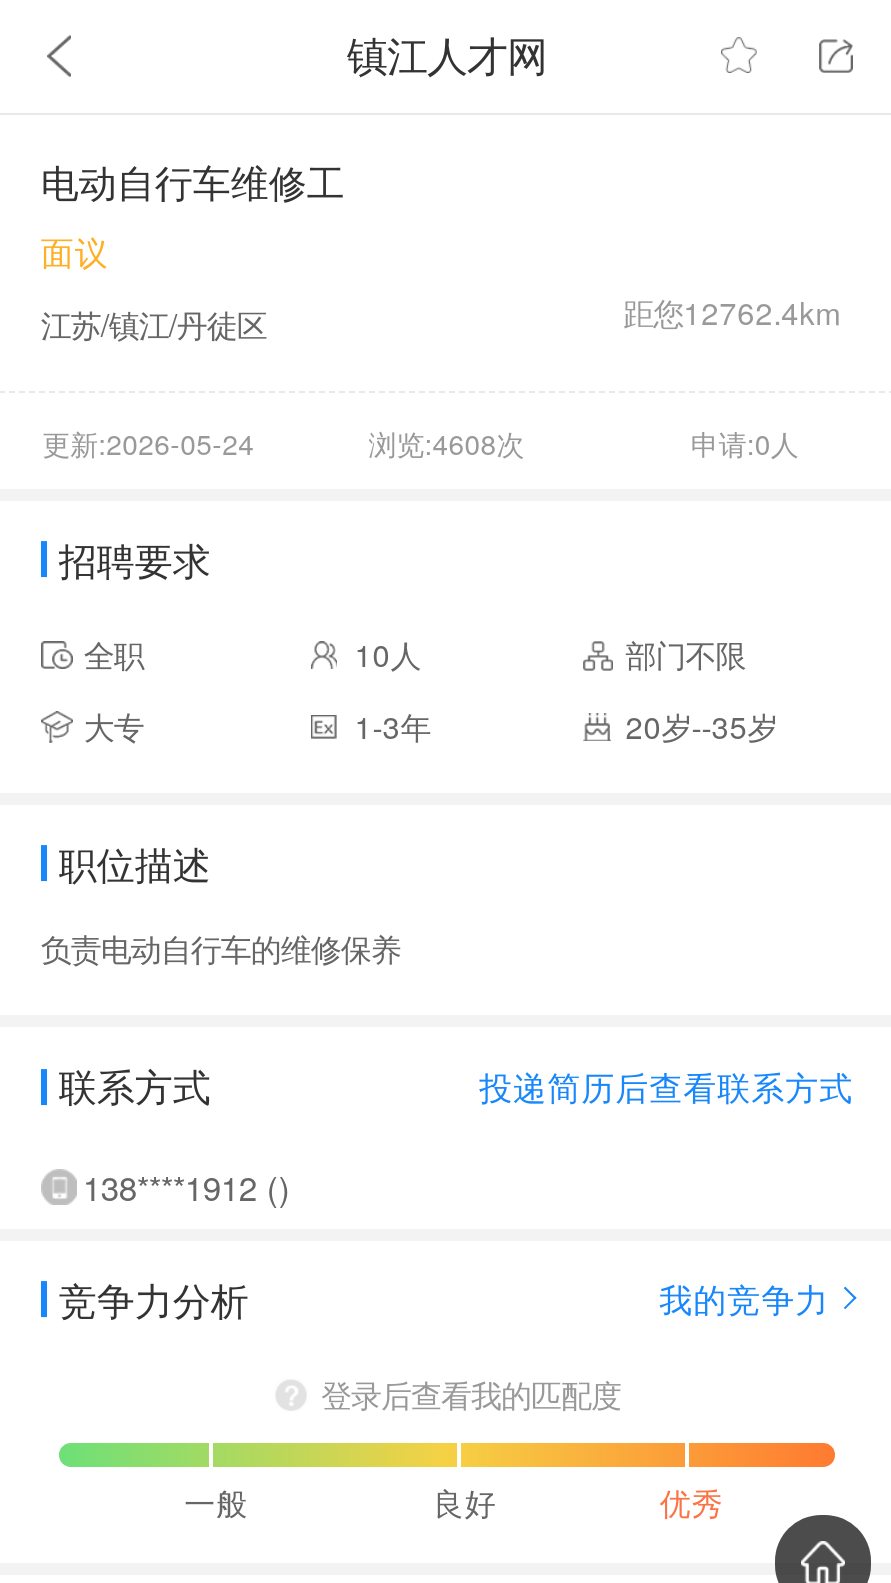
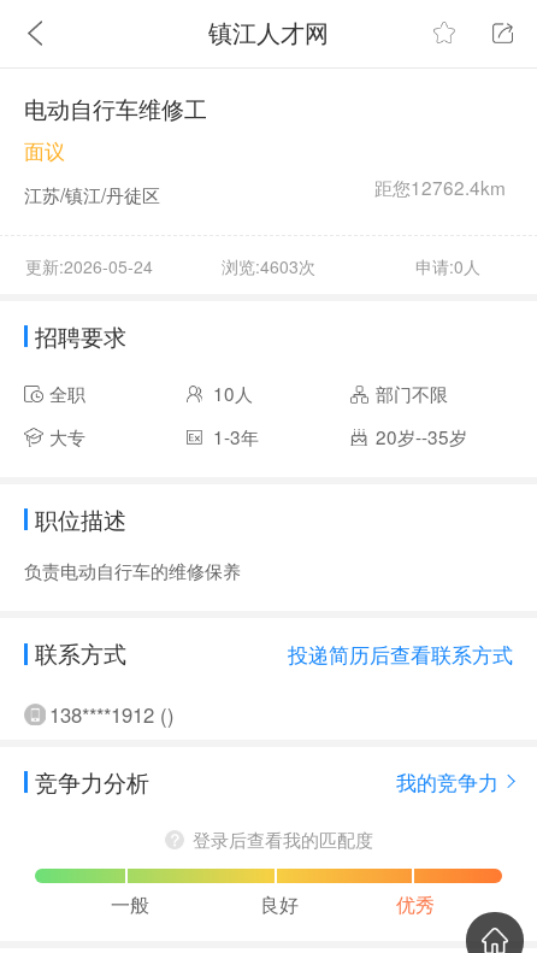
- 浏览:4608次
+ 浏览:4603次
